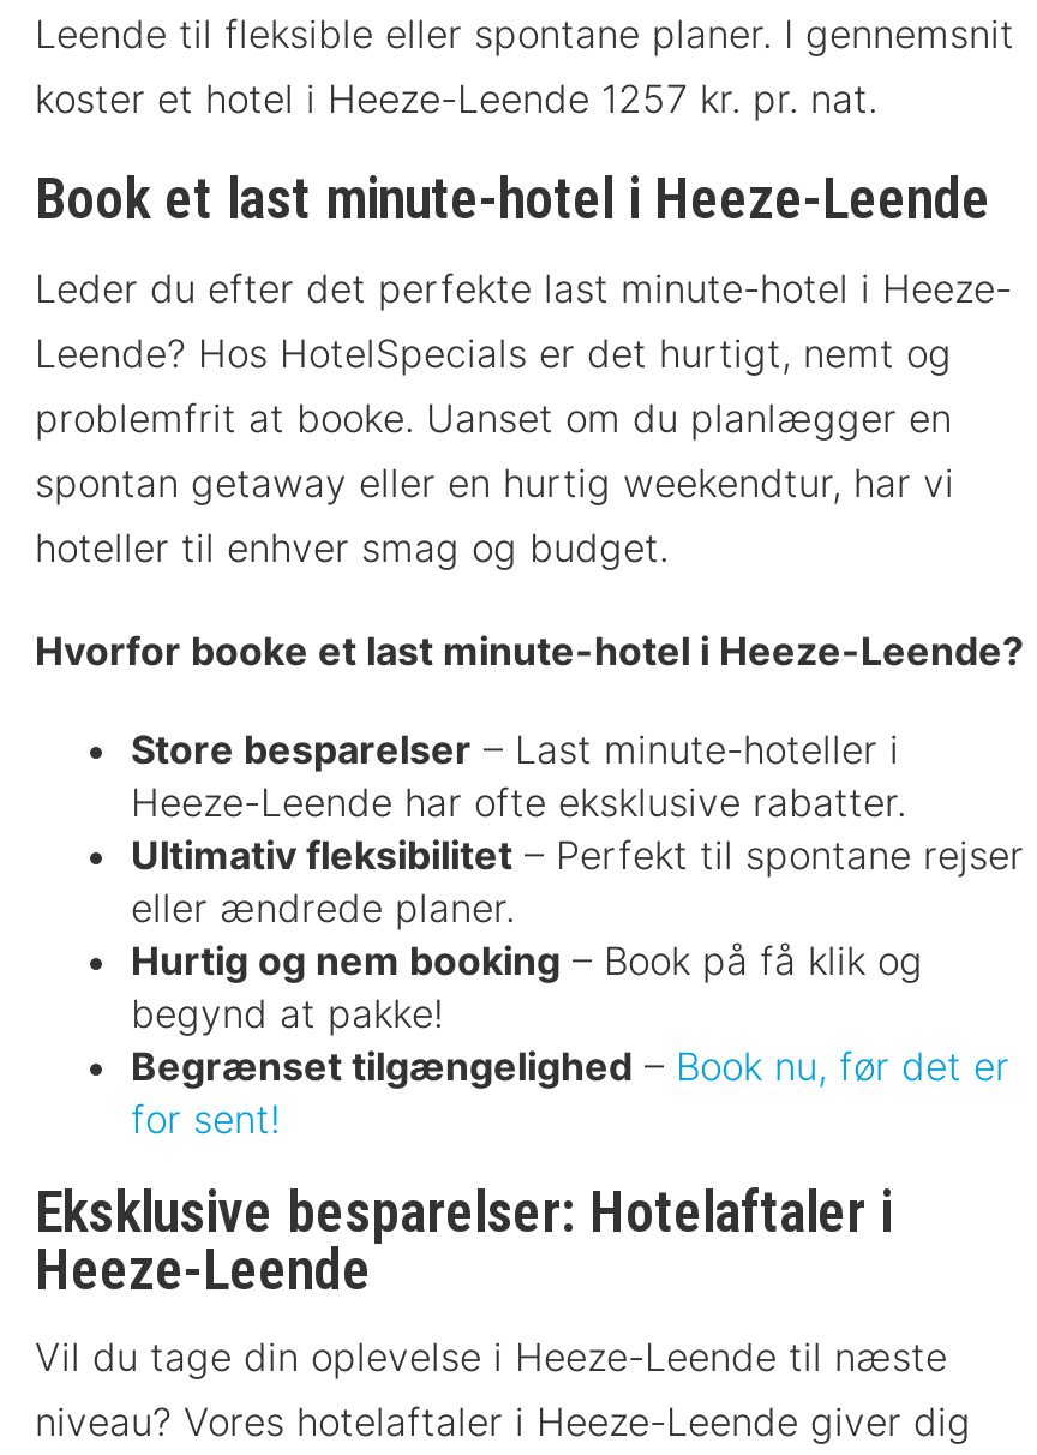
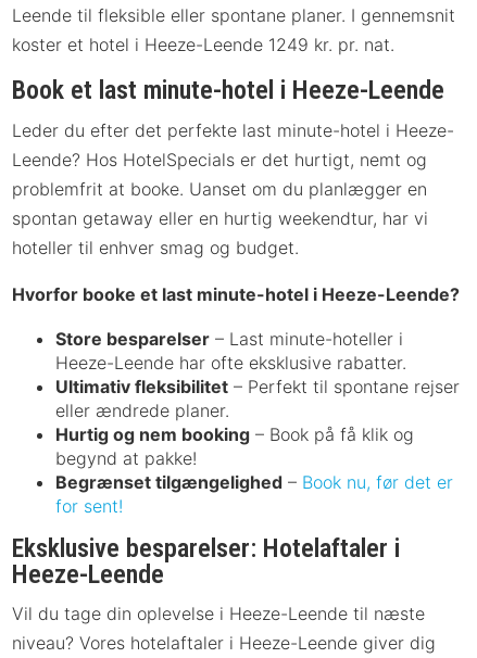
- koster et hotel i Heeze-Leende 1257 kr. pr. nat.
+ koster et hotel i Heeze-Leende 1249 kr. pr. nat.
